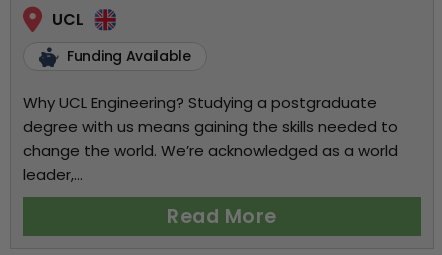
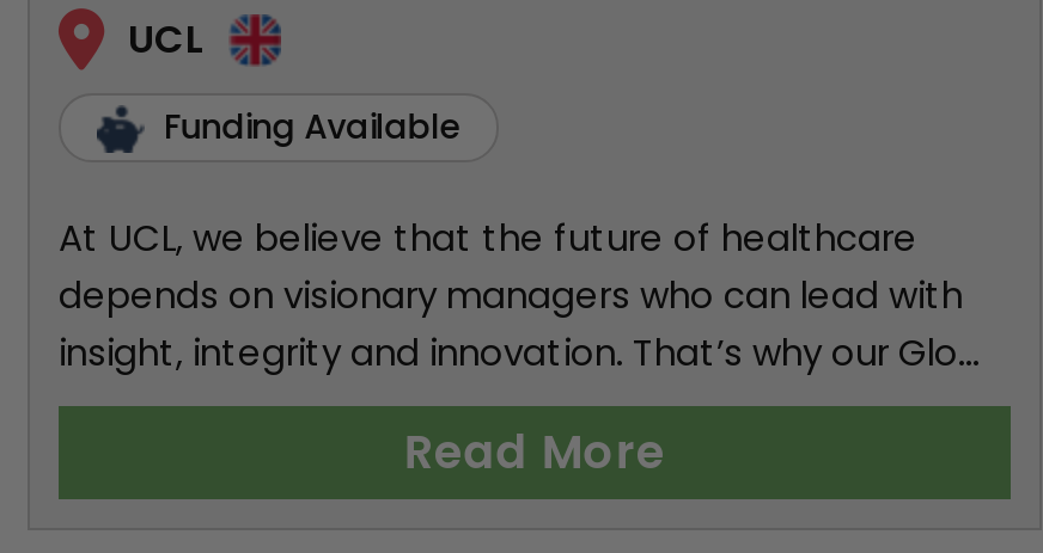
- Why UCL Engineering? Studying a postgraduate
- degree with us means gaining the skills needed to
- change the world. We’re acknowledged as a world
- leader,...
+ At UCL, we believe that the future of healthcare
+ depends on visionary managers who can lead with
+ insight, integrity and innovation. That’s why our Glo...
